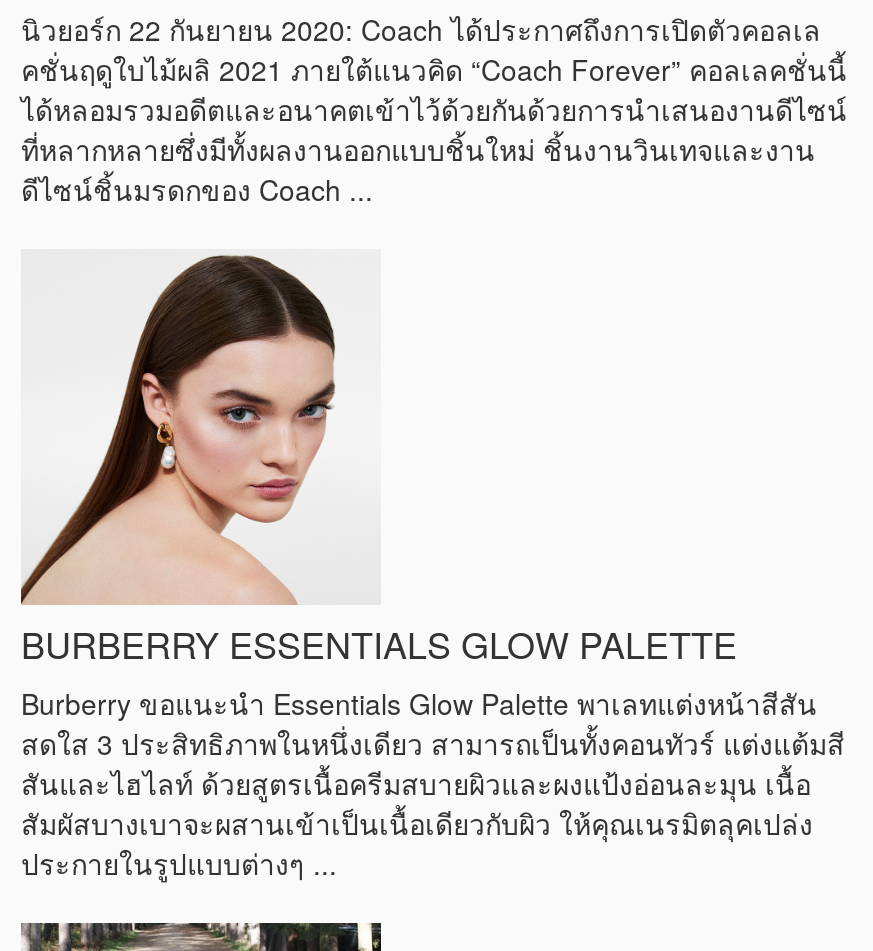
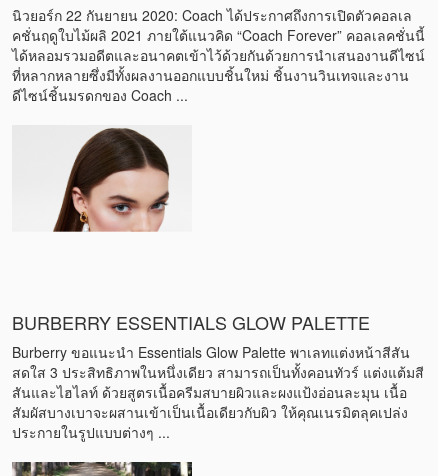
- [image]
